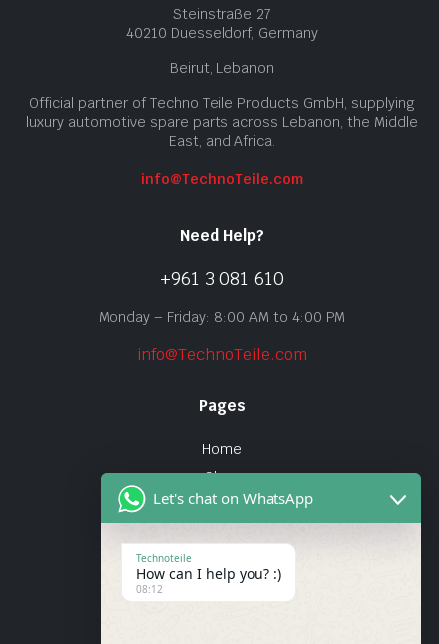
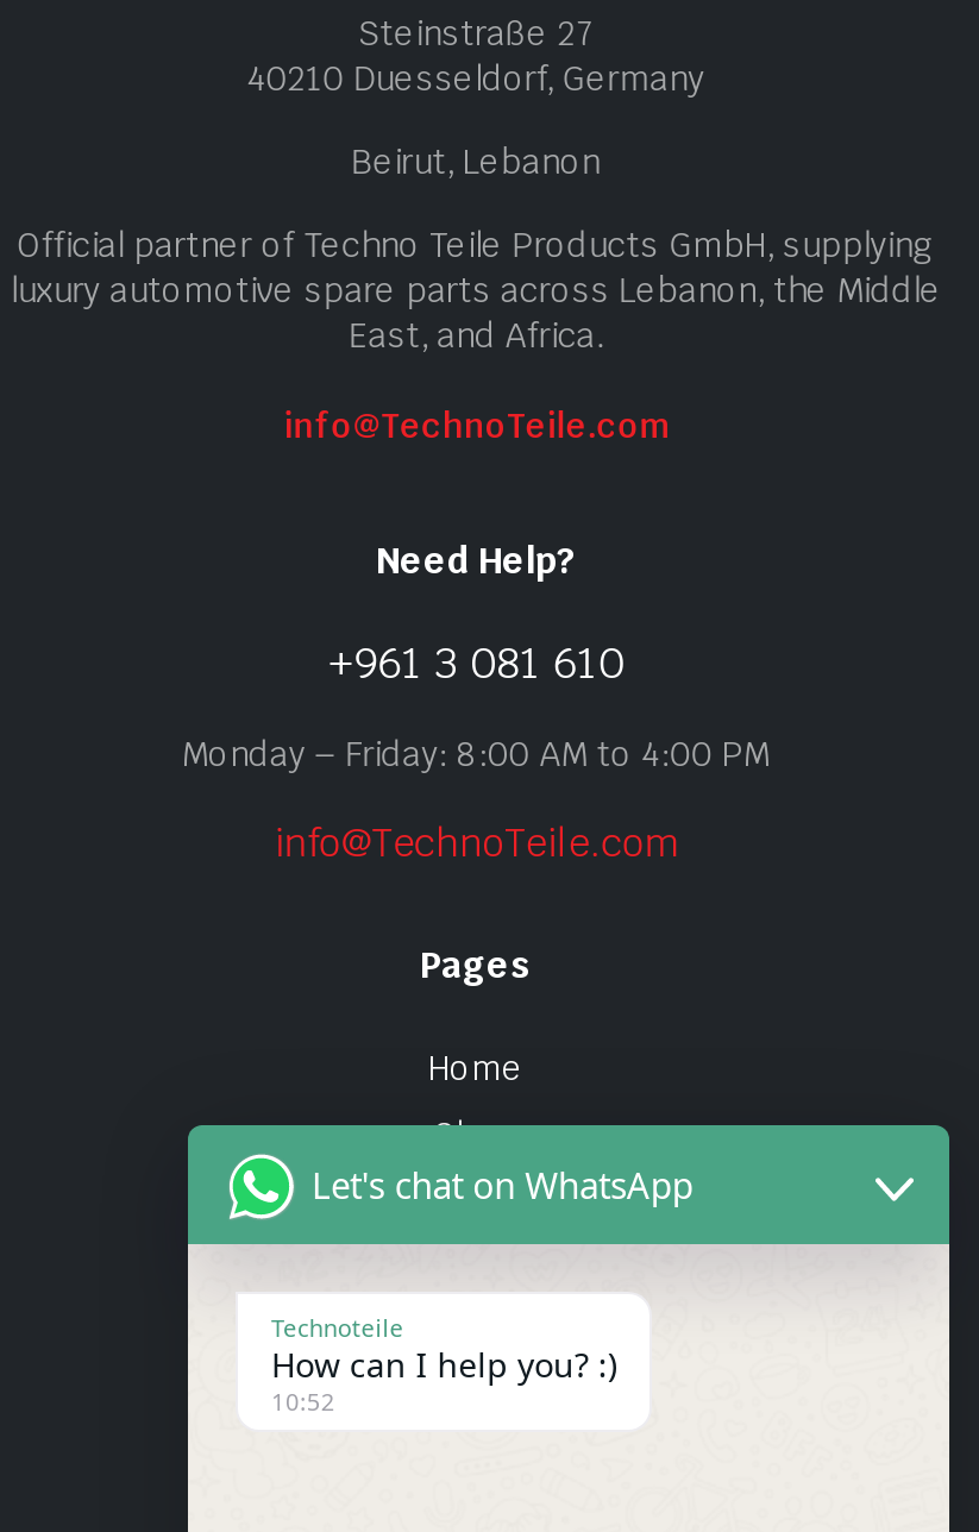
- 08:12
+ 10:52
